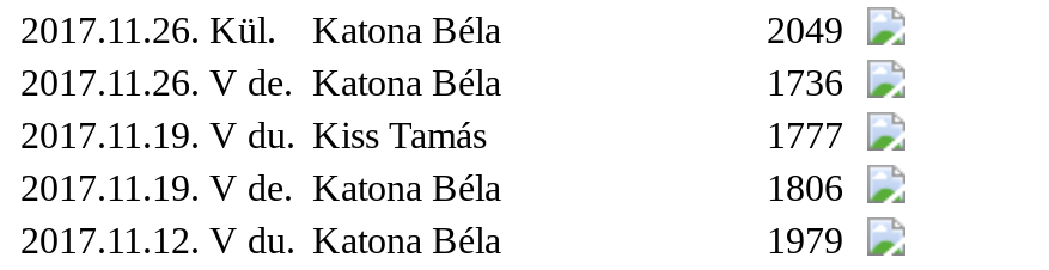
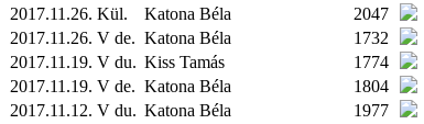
- 2049
+ 2047

- 1736
+ 1732

- 1777
+ 1774

- 1806
+ 1804

- 1979
+ 1977
